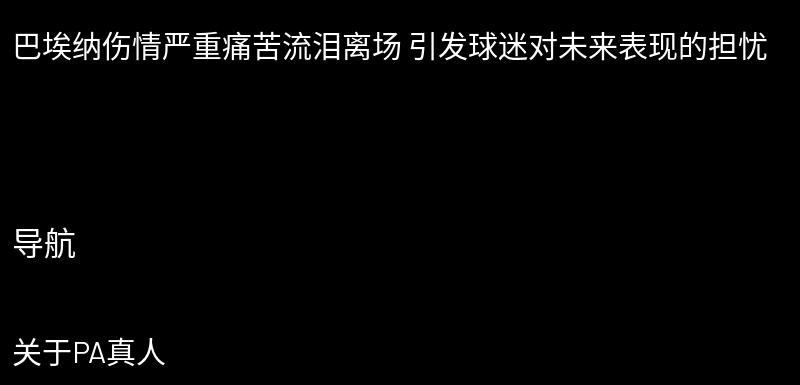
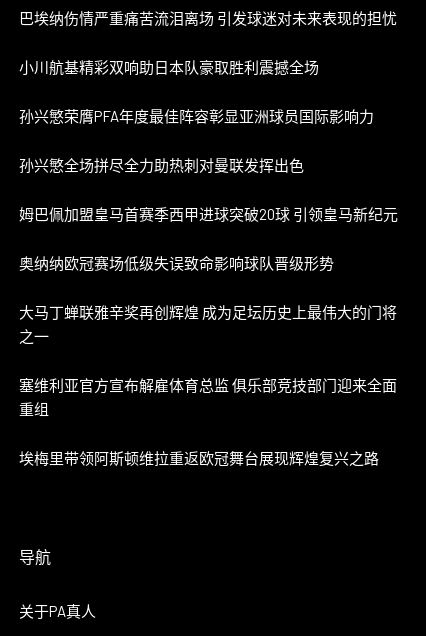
+ 小川航基精彩双响助日本队豪取胜利震撼全场
+ 孙兴慜荣膺PFA年度最佳阵容彰显亚洲球员国际影响力
+ 孙兴慜全场拼尽全力助热刺对曼联发挥出色
+ 姆巴佩加盟皇马首赛季西甲进球突破20球 引领皇马新纪元
+ 奥纳纳欧冠赛场低级失误致命影响球队晋级形势
+ 大马丁蝉联雅辛奖再创辉煌 成为足坛历史上最伟大的门将
+ 之一
+ 塞维利亚官方宣布解雇体育总监 俱乐部竞技部门迎来全面
+ 重组
+ 埃梅里带领阿斯顿维拉重返欧冠舞台展现辉煌复兴之路
